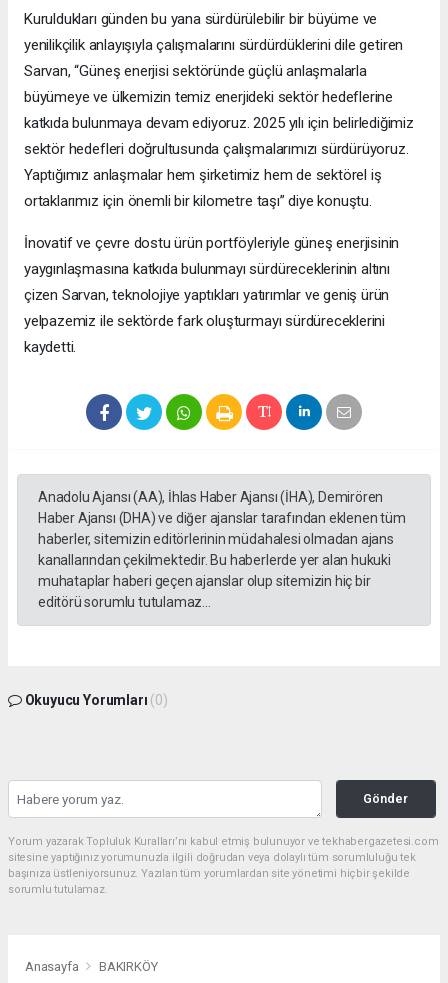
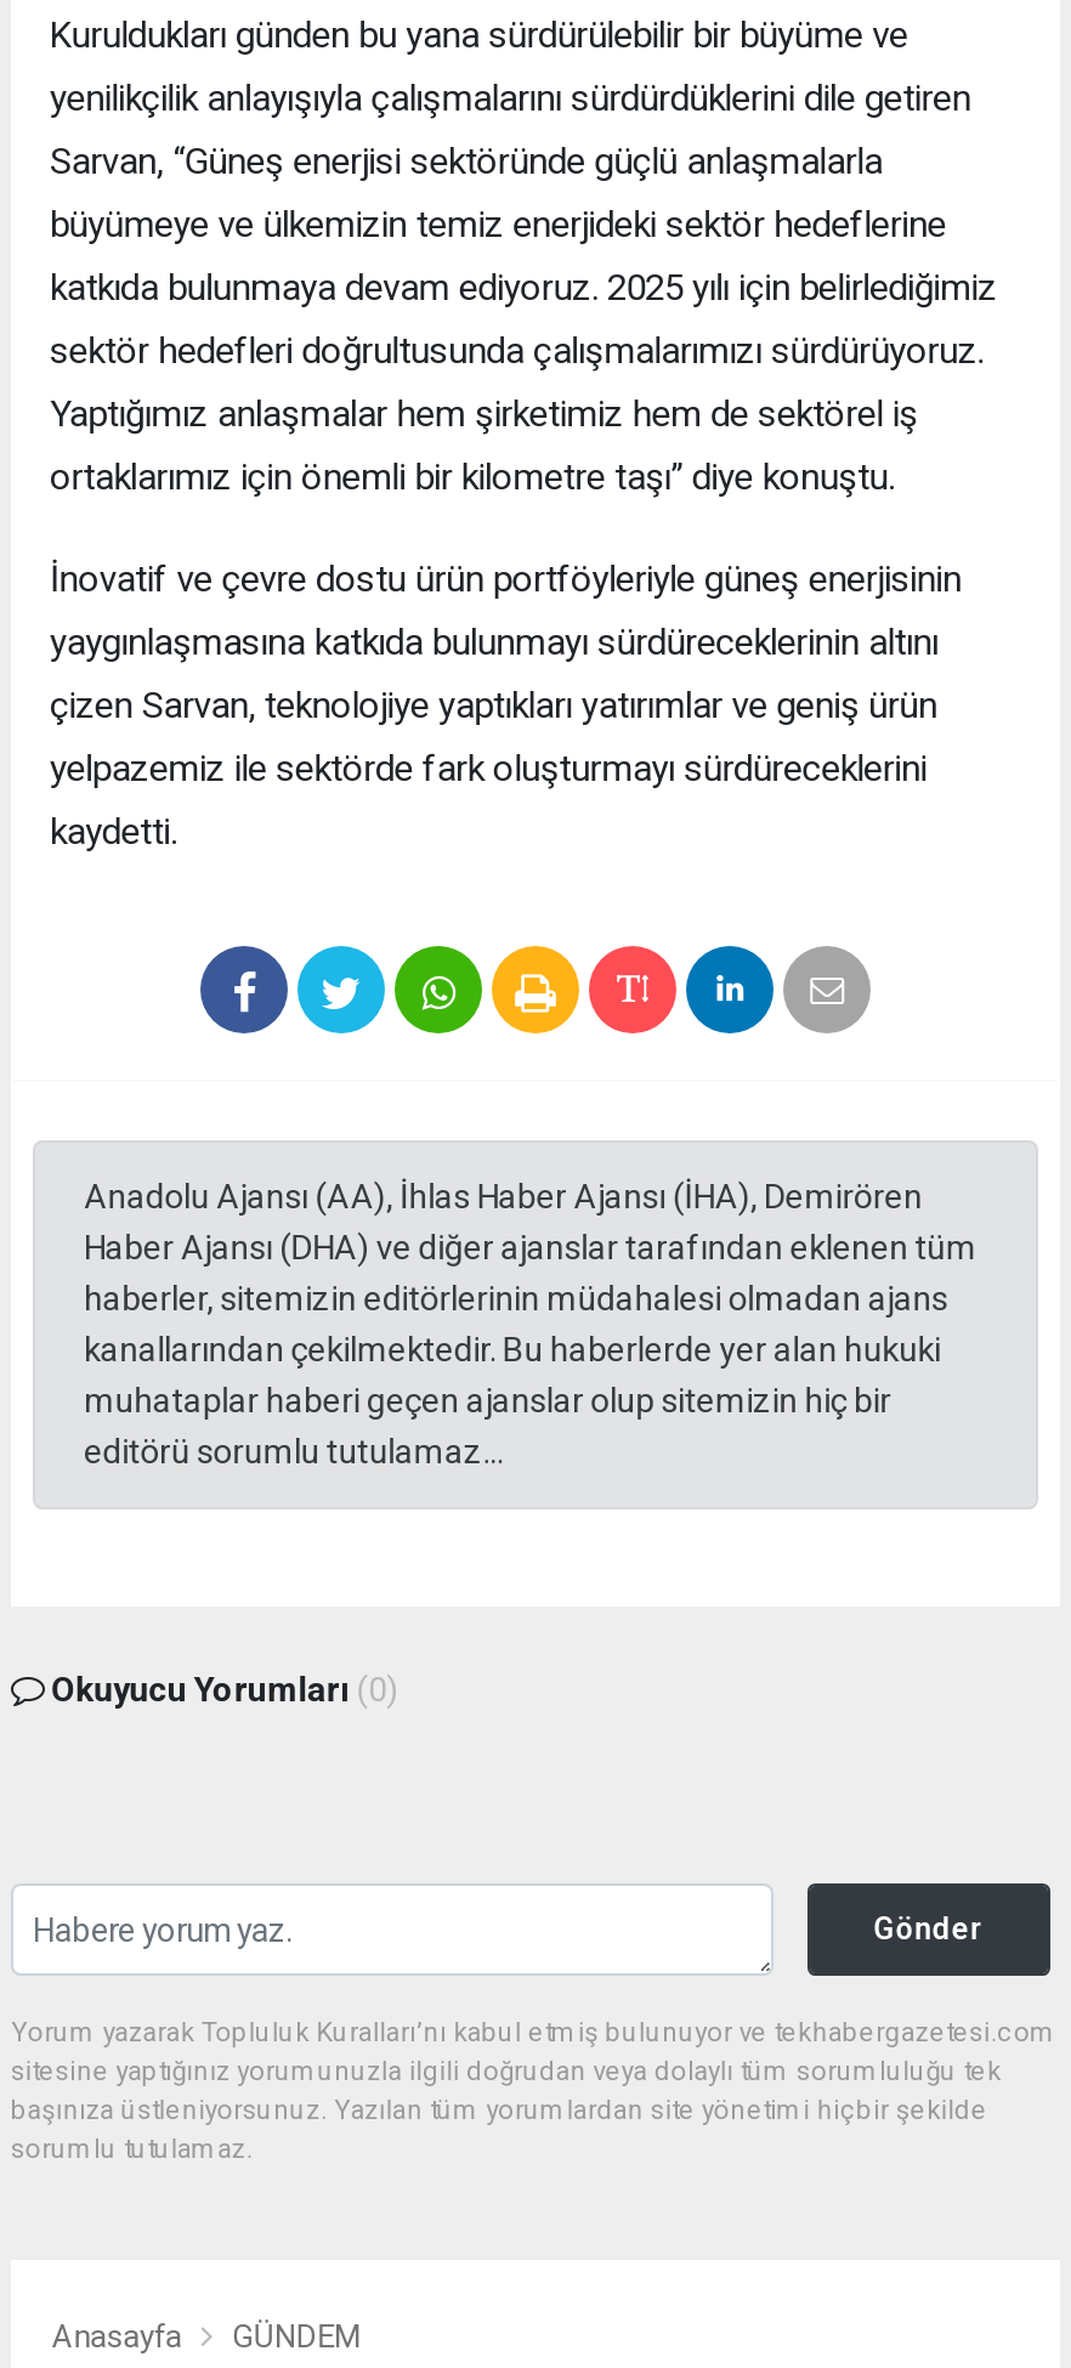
- BAKIRKÖY
+ GÜNDEM
